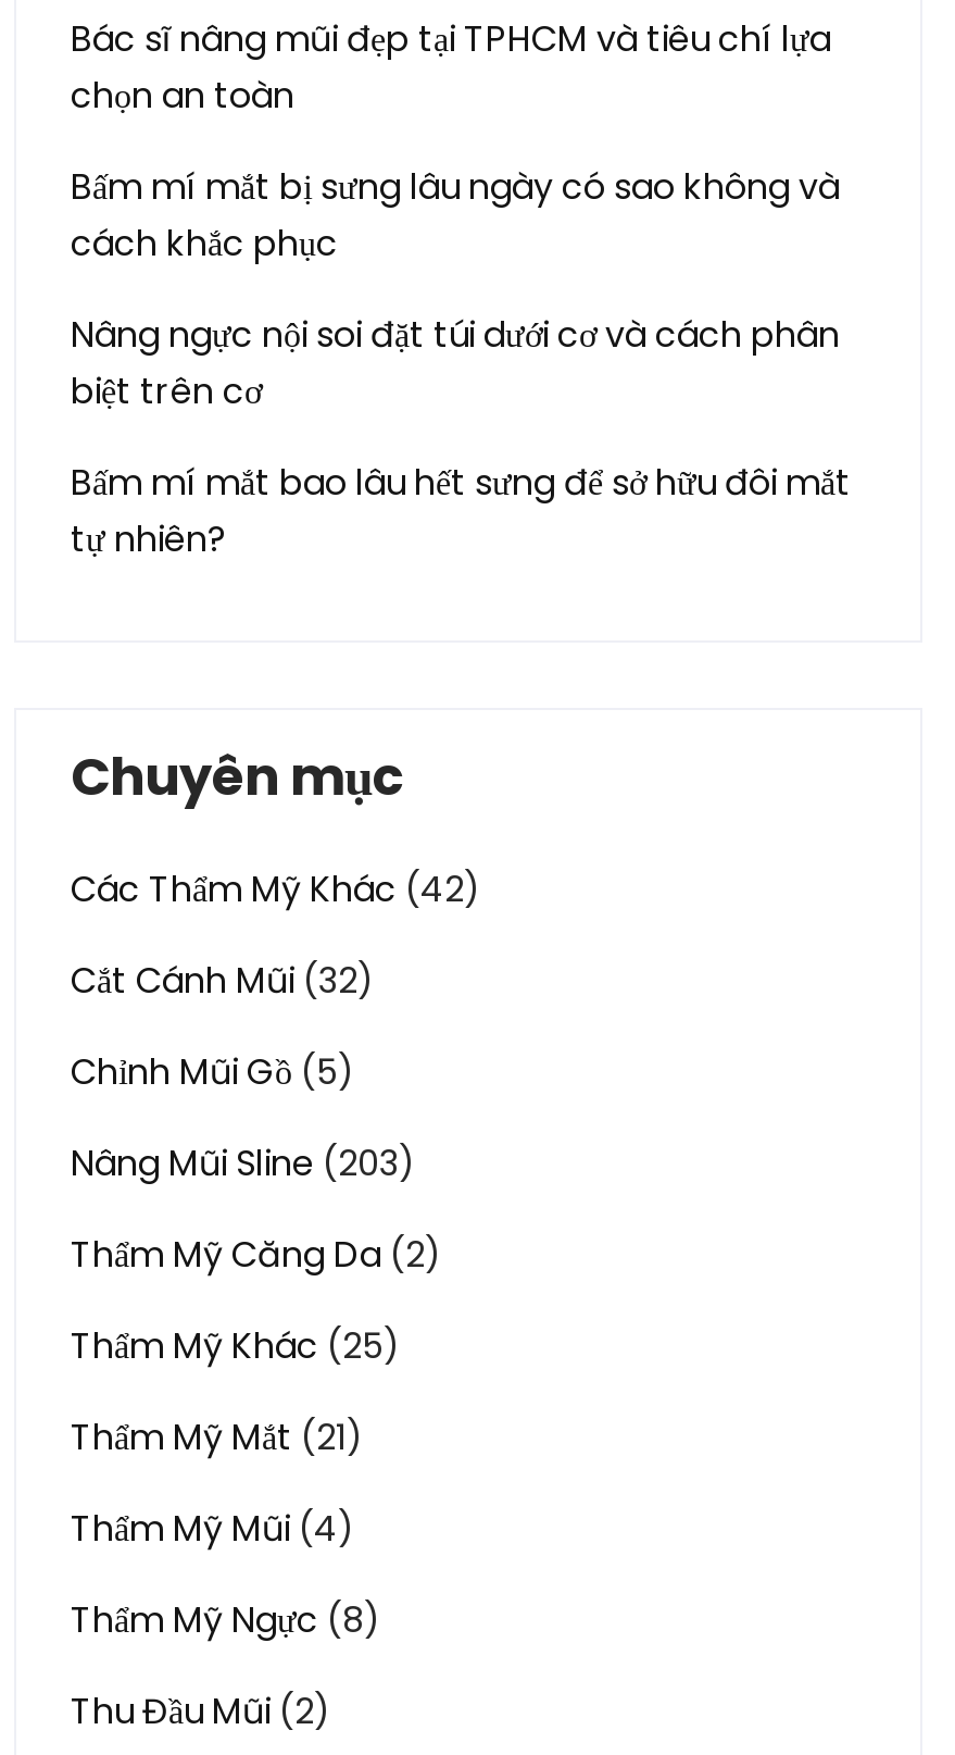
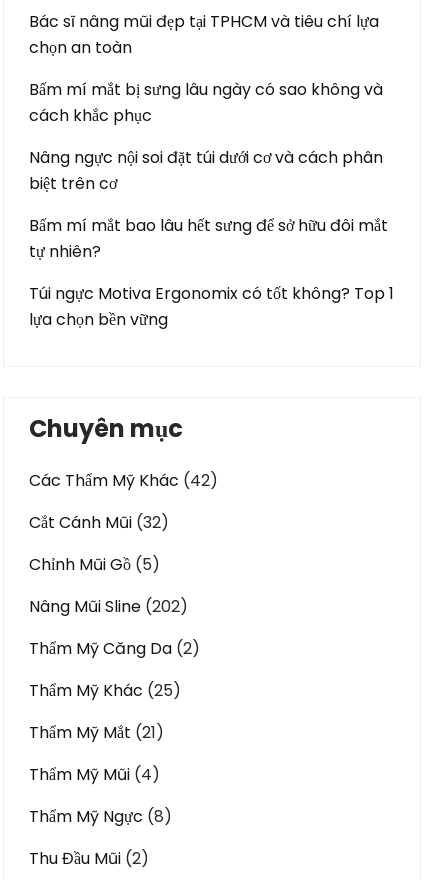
+ Túi ngực Motiva Ergonomix có tốt không? Top 1
+ lựa chọn bền vững

- Nâng Mũi Sline (203)
+ Nâng Mũi Sline (202)
